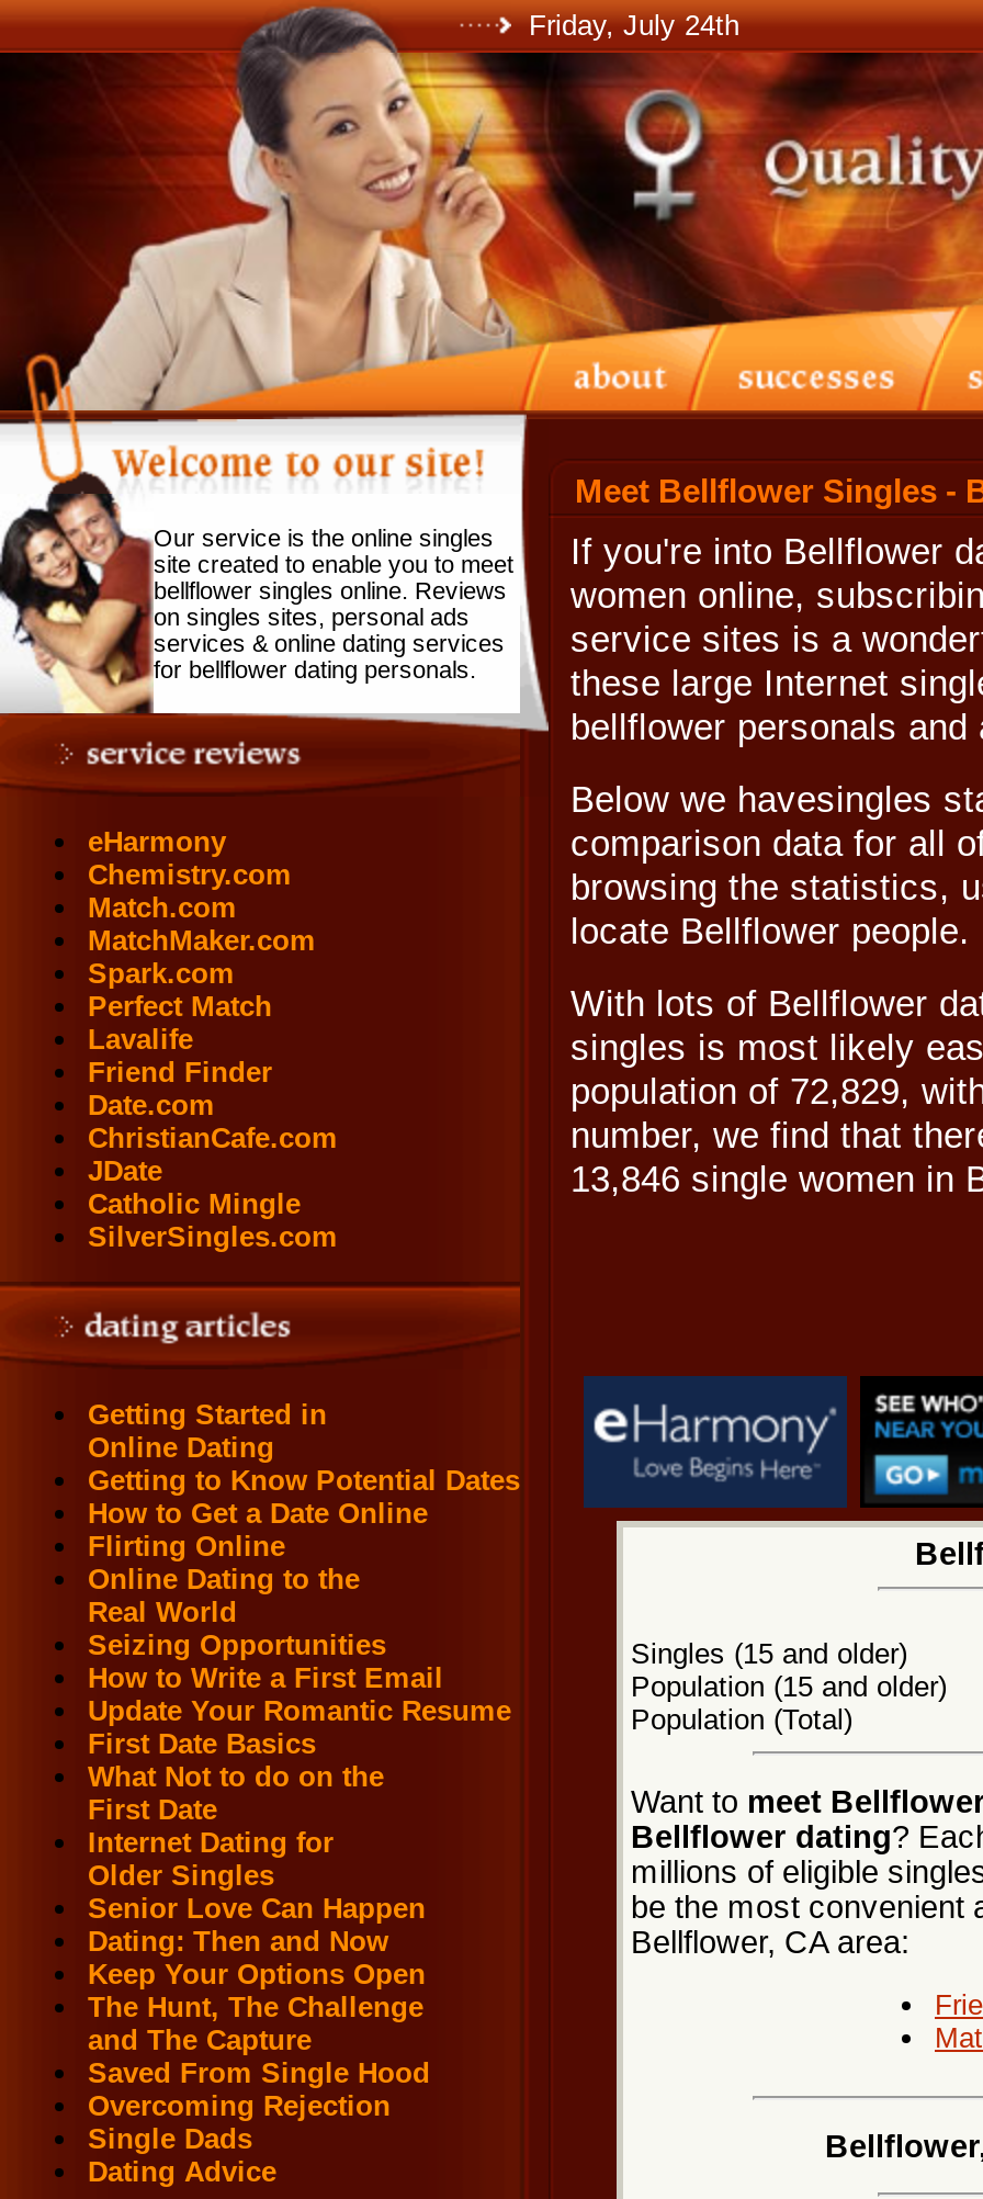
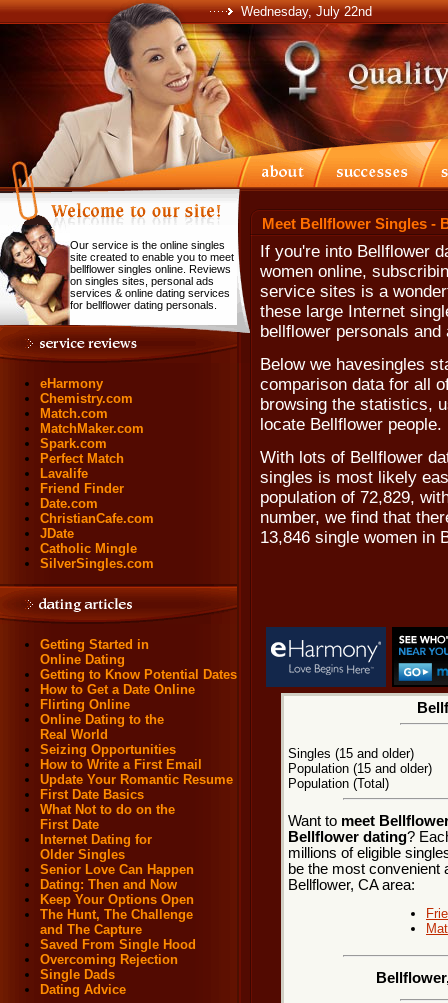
- Friday, July 24th
+ Wednesday, July 22nd
